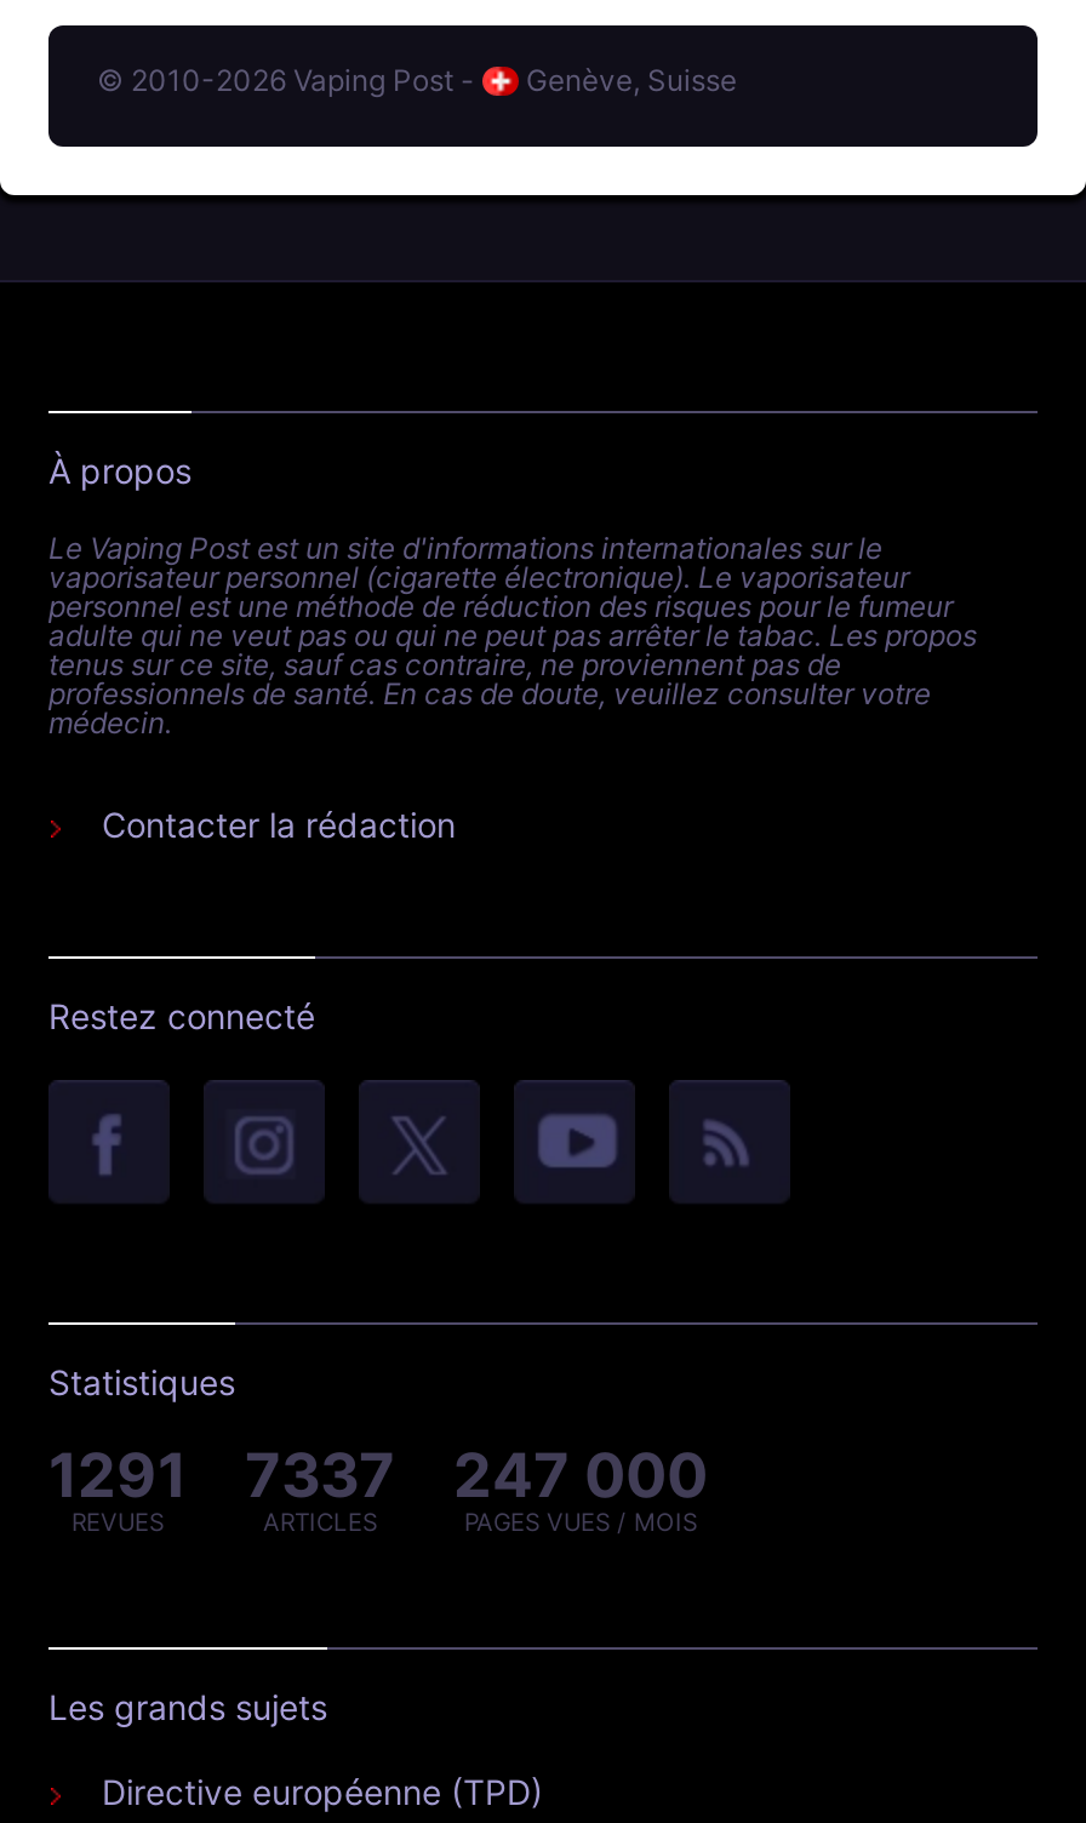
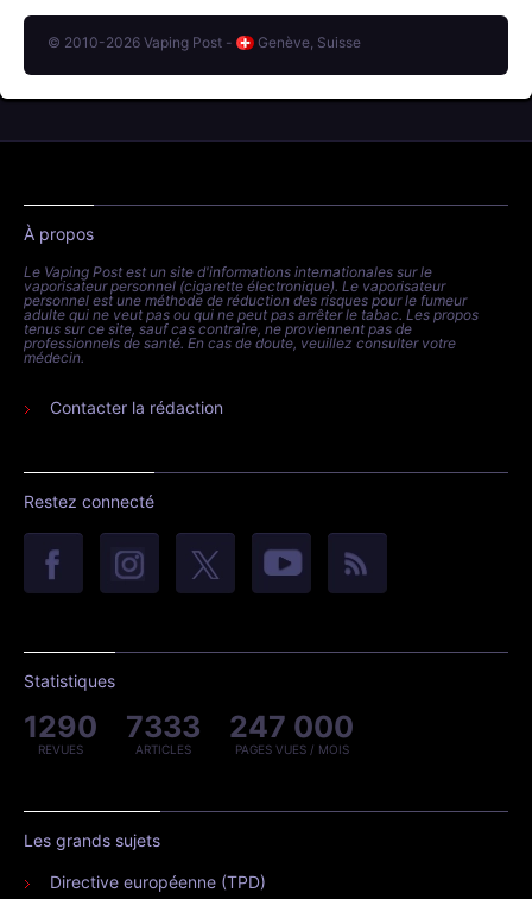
- 1291
+ 1290

- 7337
+ 7333
